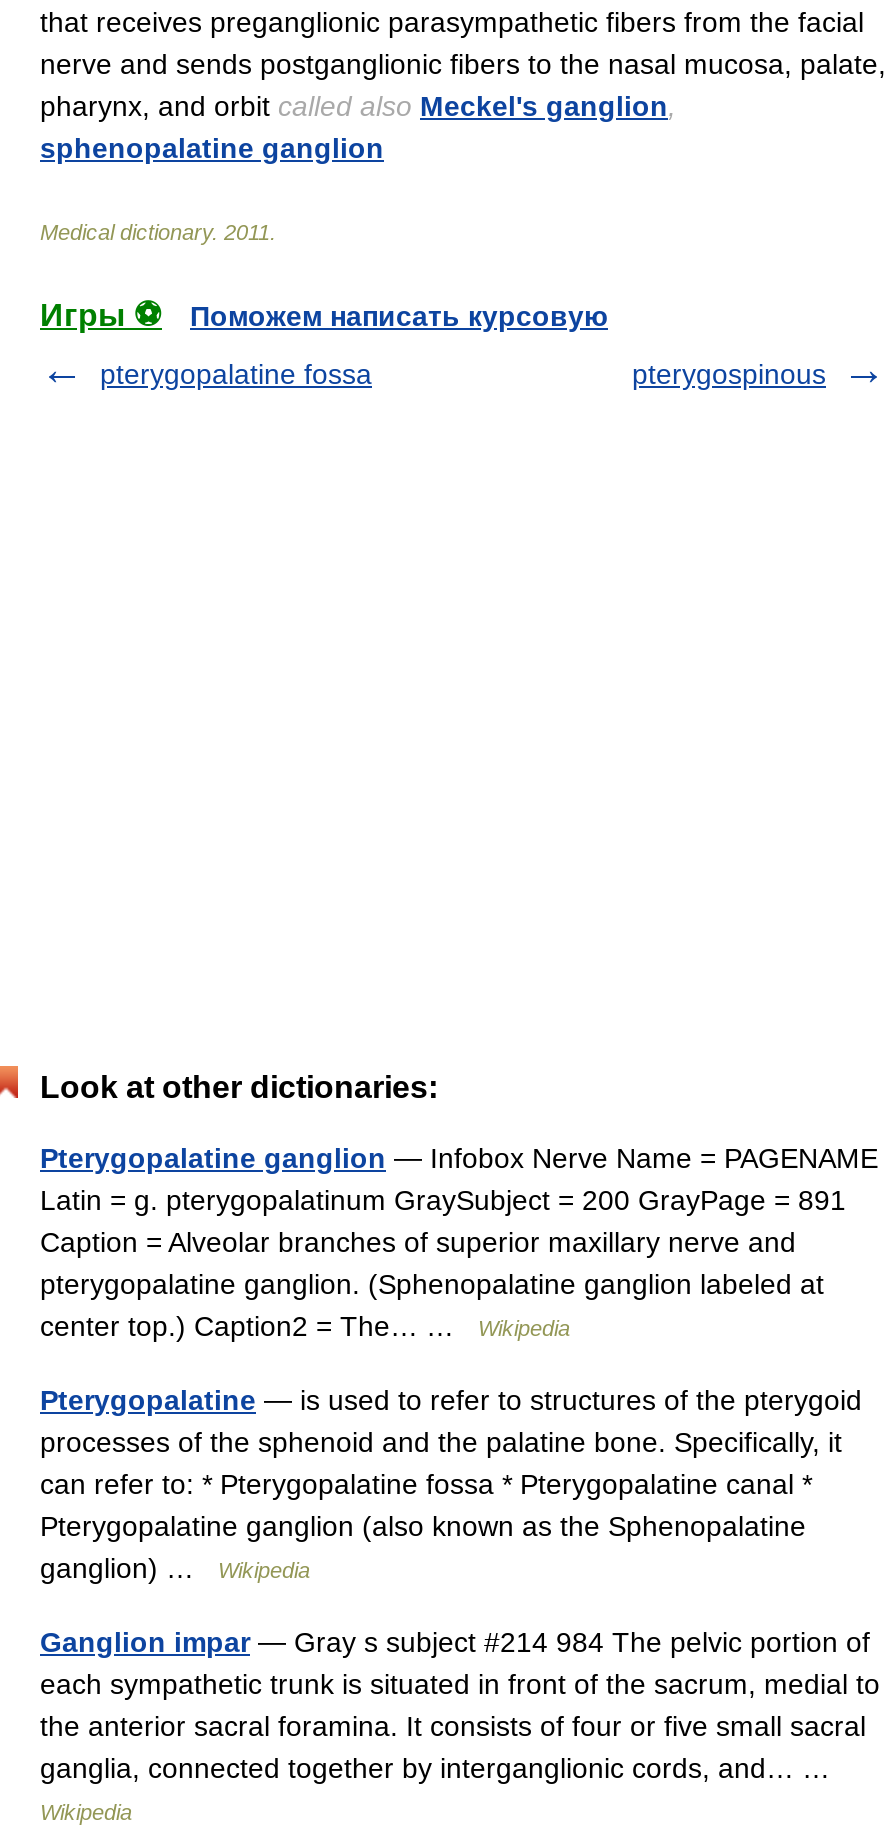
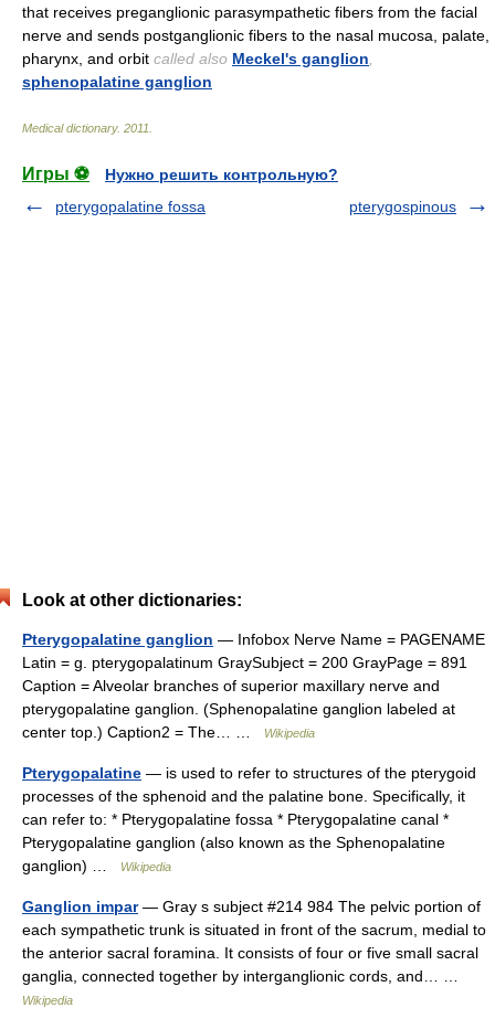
- Поможем написать курсовую
+ Нужно решить контрольную?
